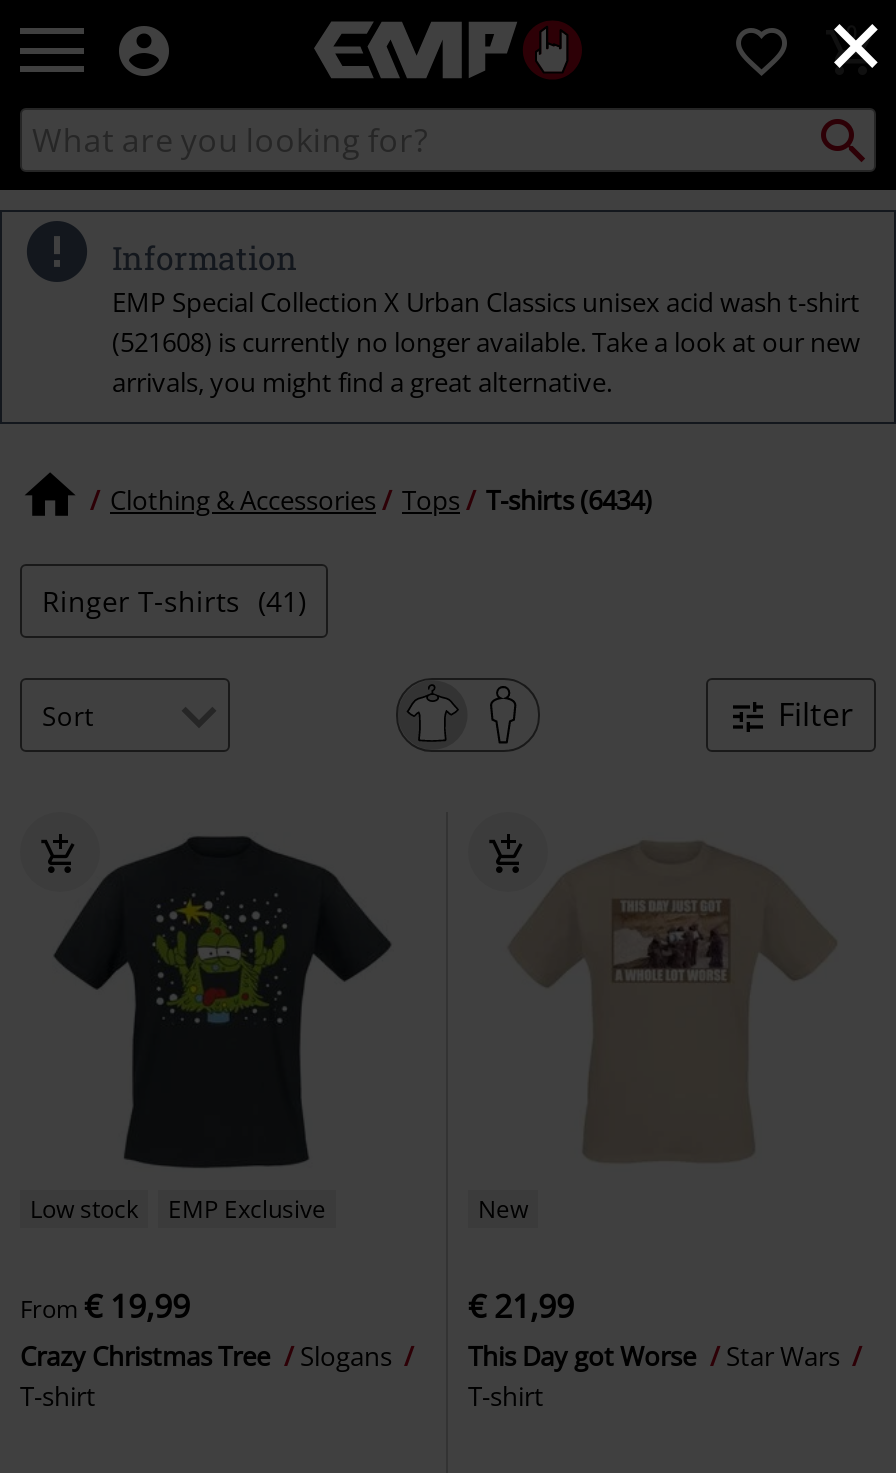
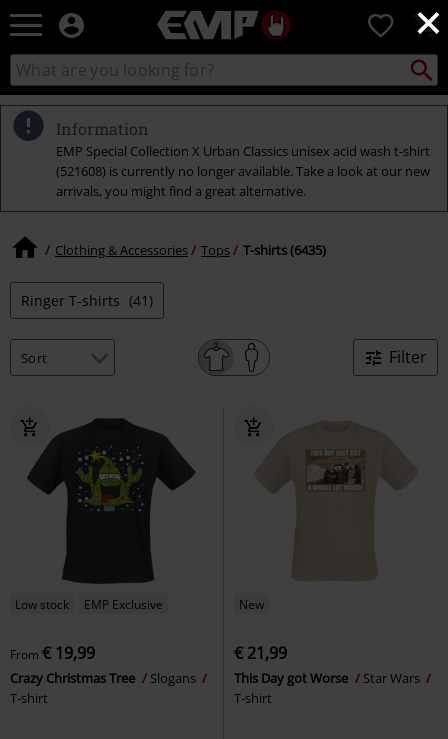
- Clothing & Accessories Tops T-shirts (6434)
+ Clothing & Accessories Tops T-shirts (6435)
